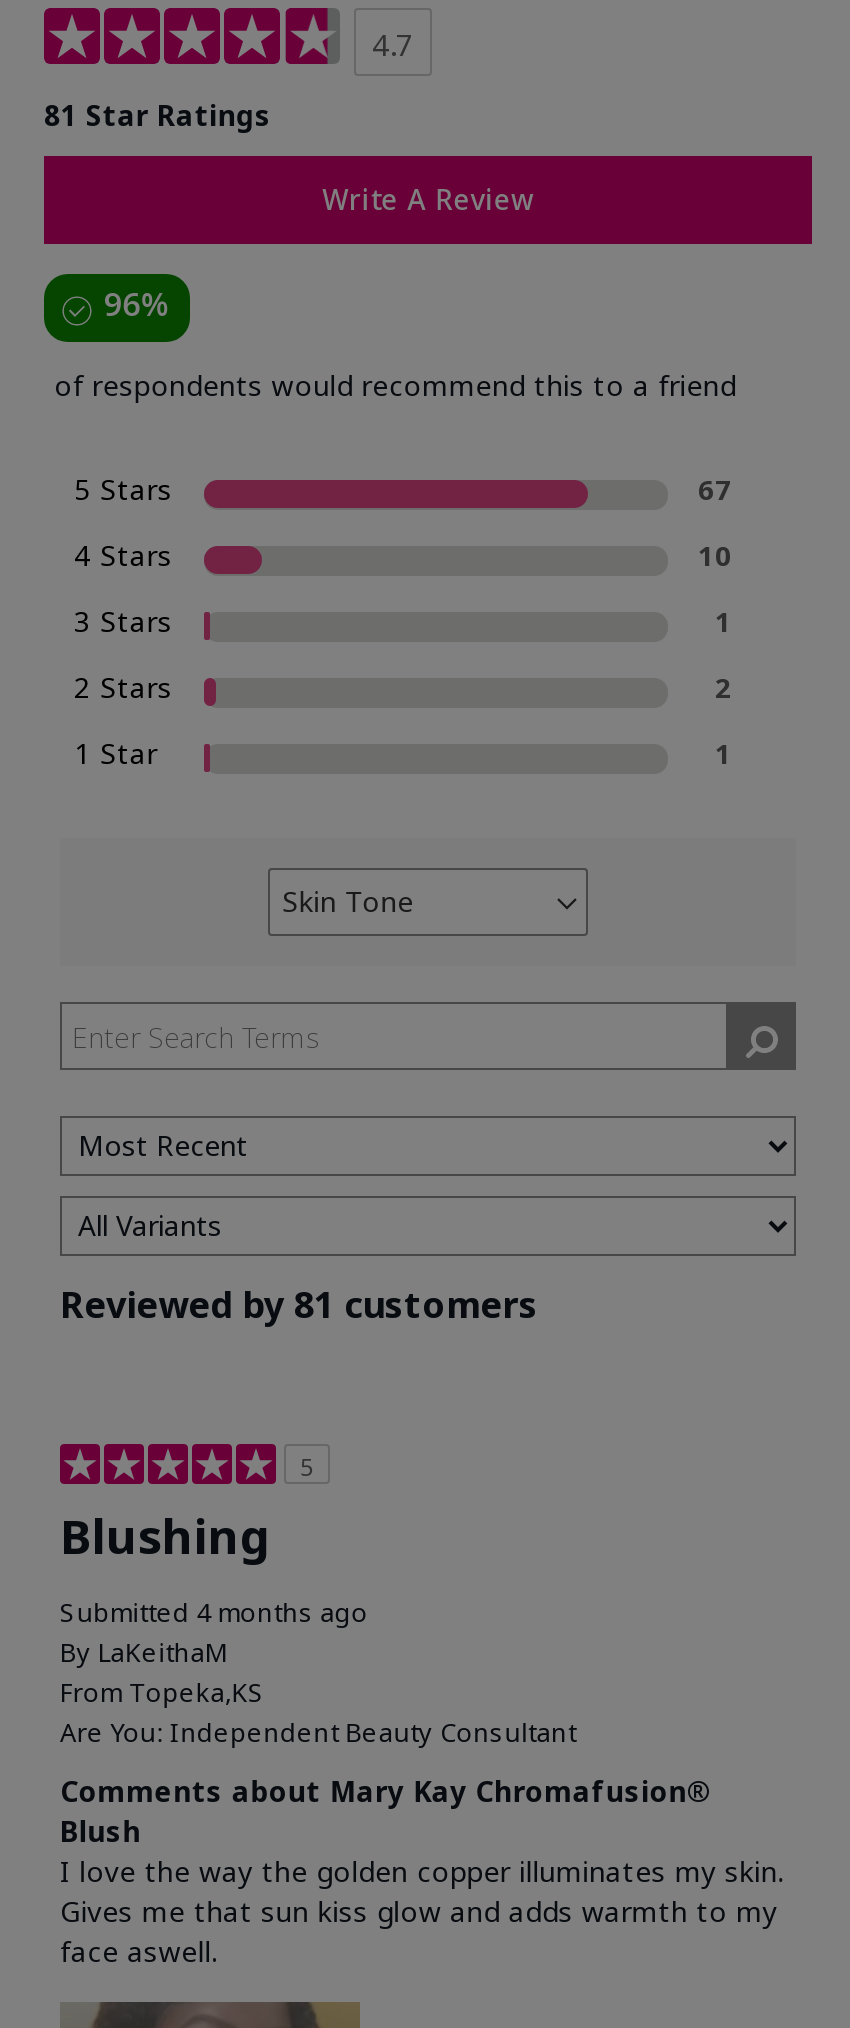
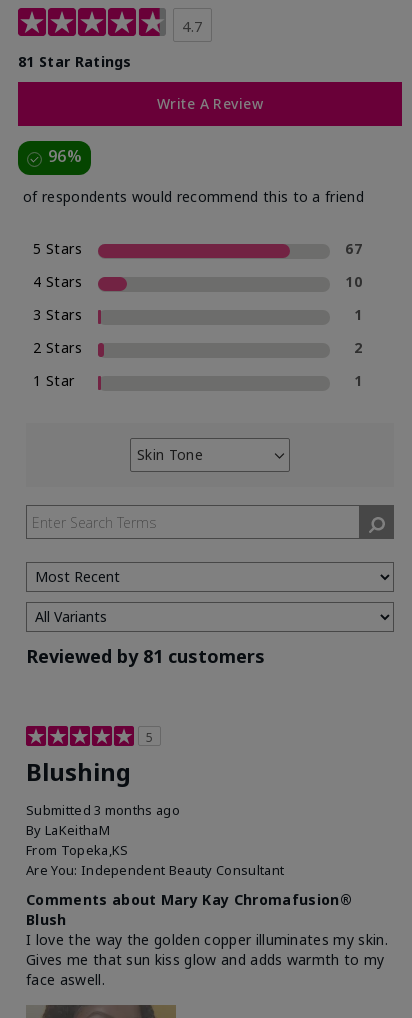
- Submitted 4 months ago
+ Submitted 3 months ago
